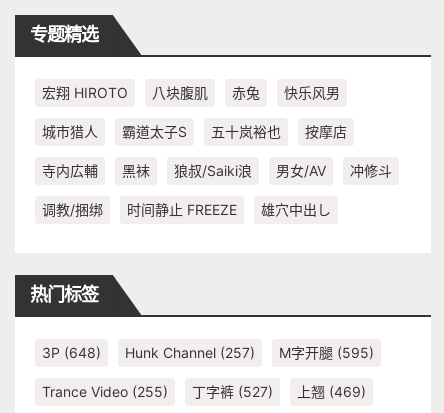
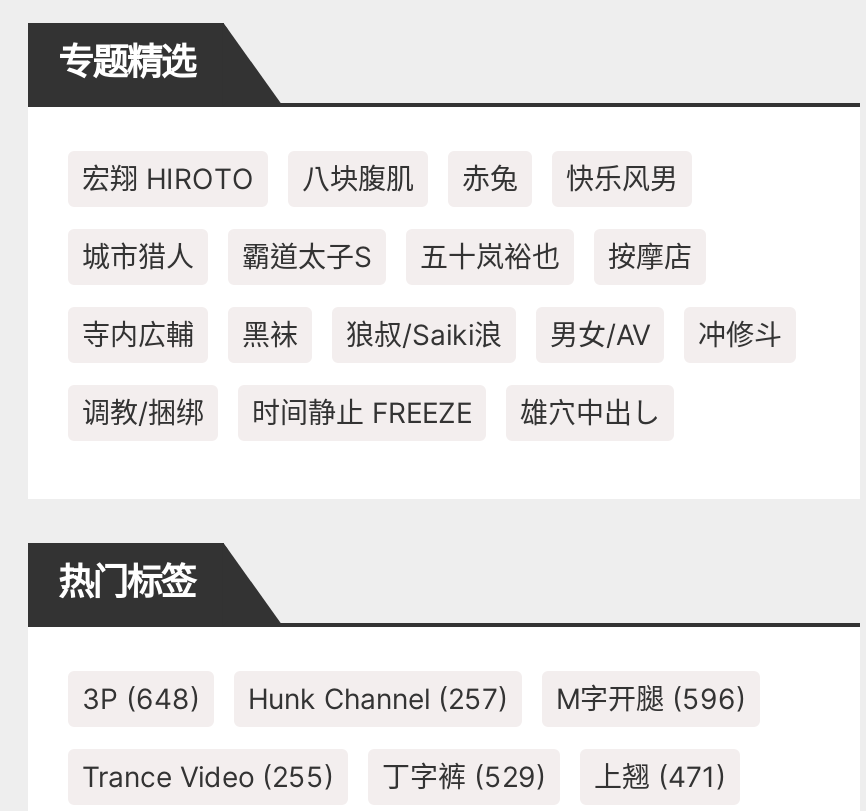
- 3P (648) Hunk Channel (257) M字开腿(595)
+ 3P (648) Hunk Channel (257) M字开腿(596)

- 丁字裤(527)
+ 丁字裤(529)

- 上翘(469)
+ 上翘(471)
